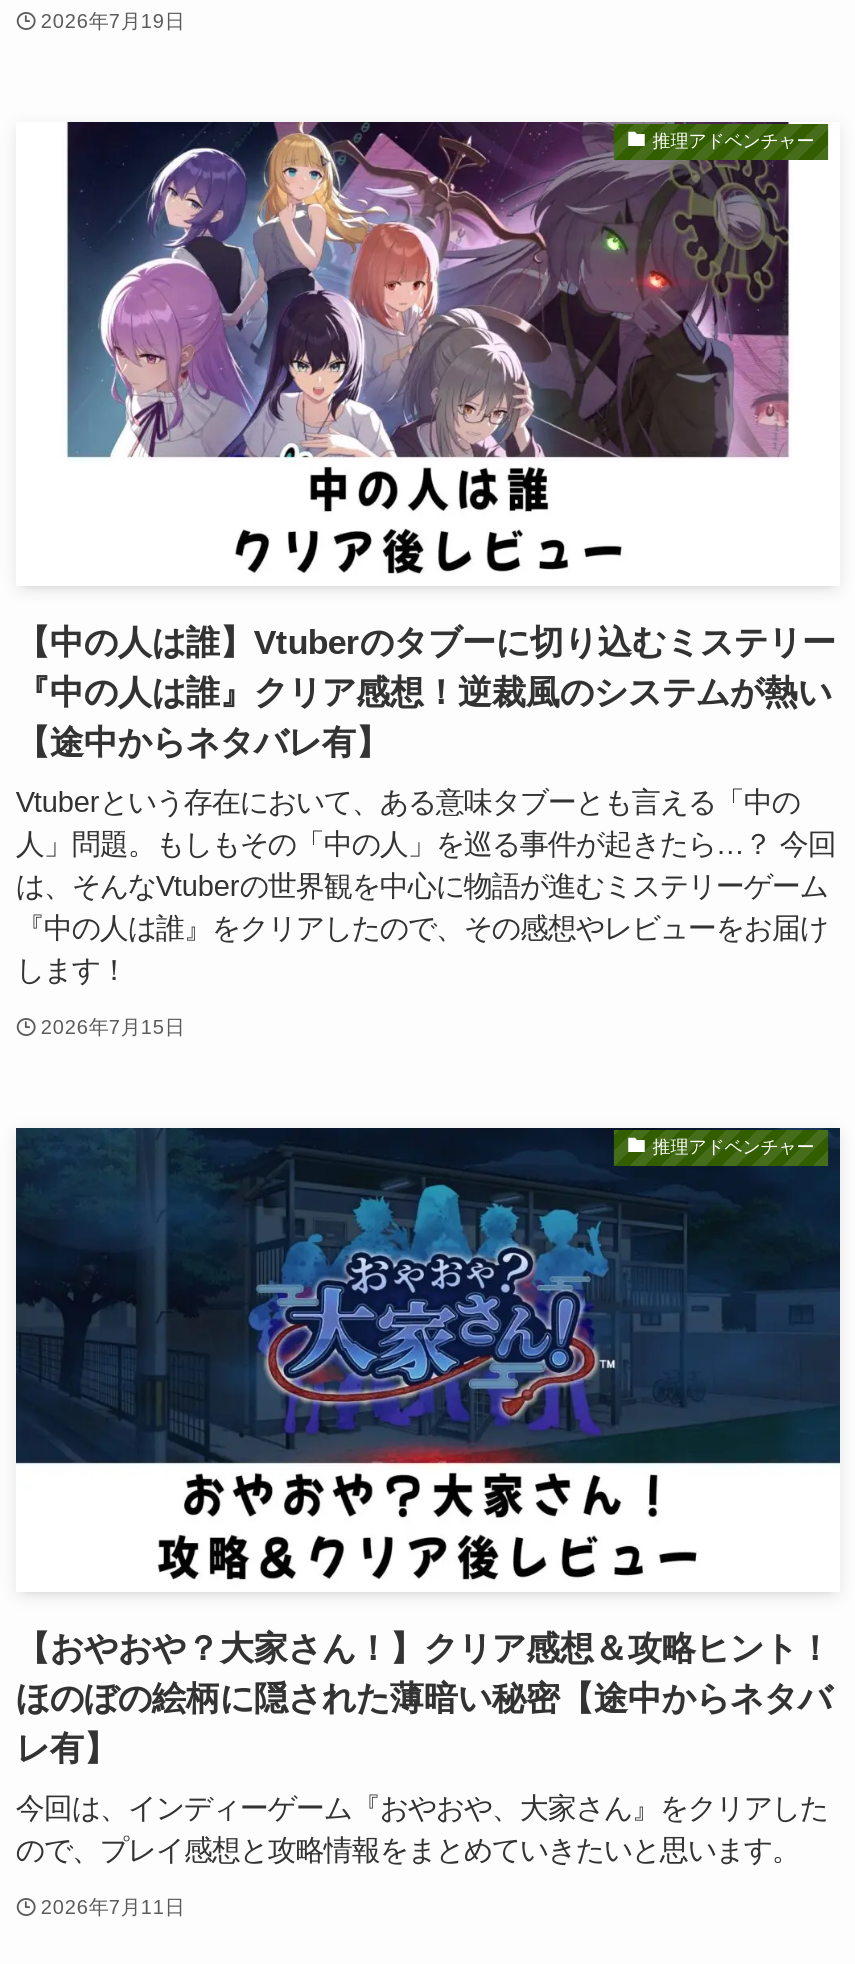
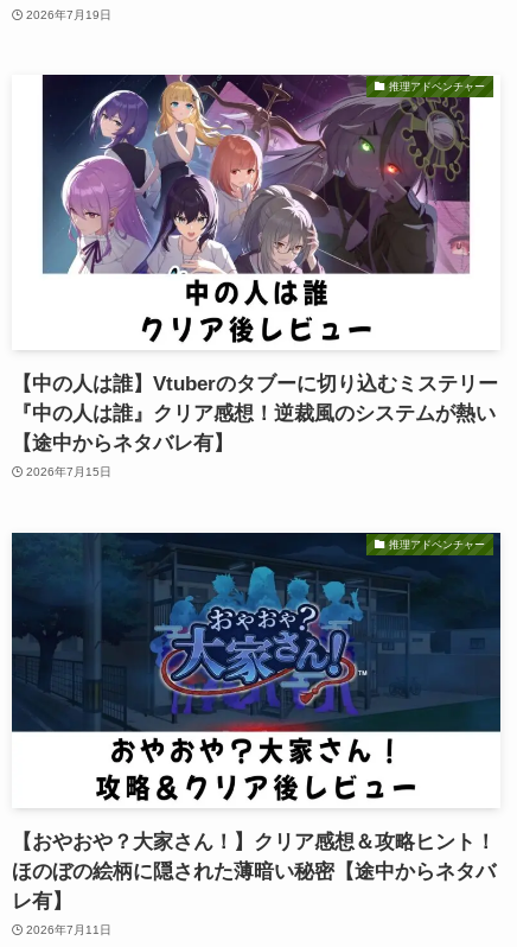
- Vtuberという存在において、ある意味タブーとも言える「中の
- 人」問題。もしもその「中の人」を巡る事件が起きたら…？ 今回
- は、そんなVtuberの世界観を中心に物語が進むミステリーゲーム
- 『中の人は誰』をクリアしたので、その感想やレビューをお届け
- します！

- 今回は、インディーゲーム『おやおや、大家さん』をクリアした
- ので、プレイ感想と攻略情報をまとめていきたいと思います。
